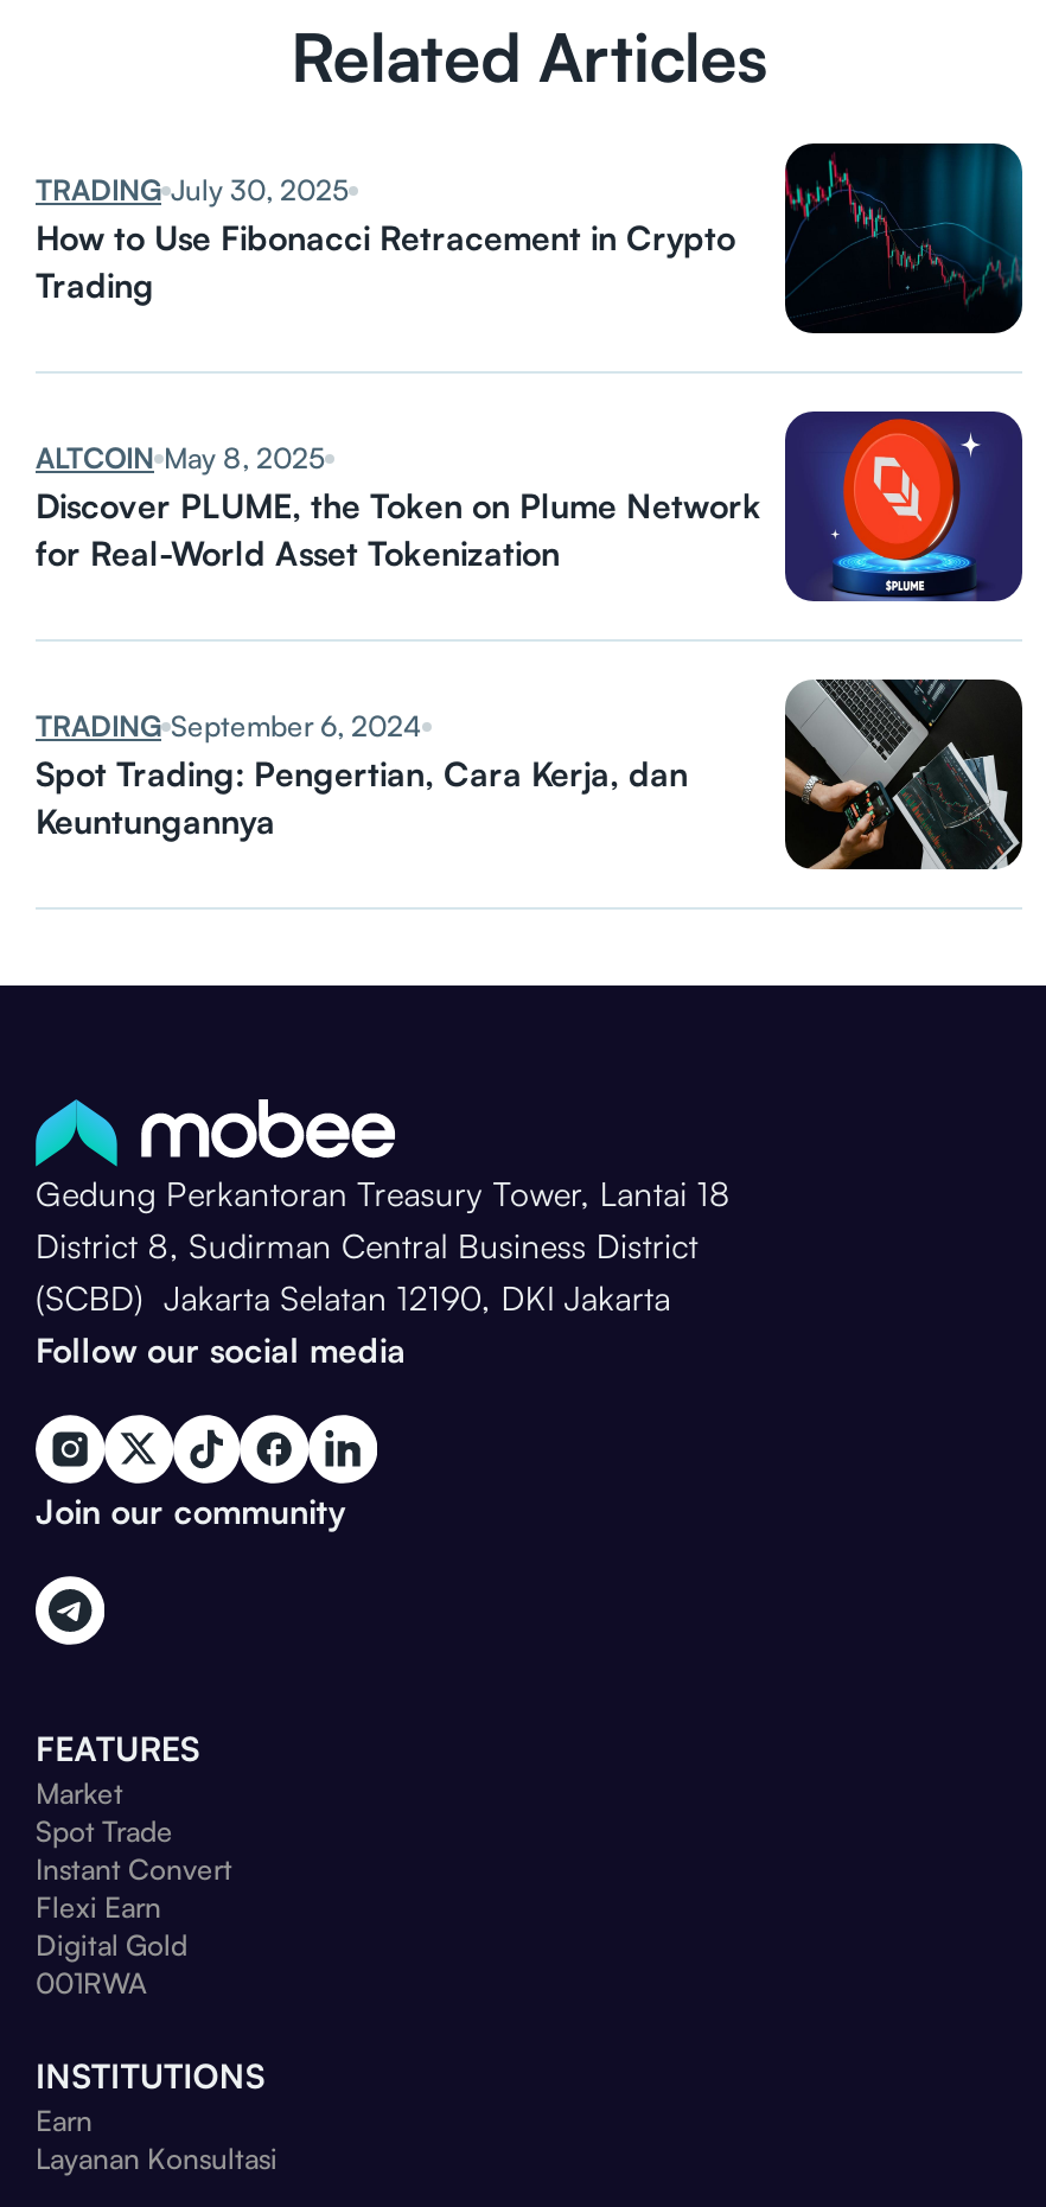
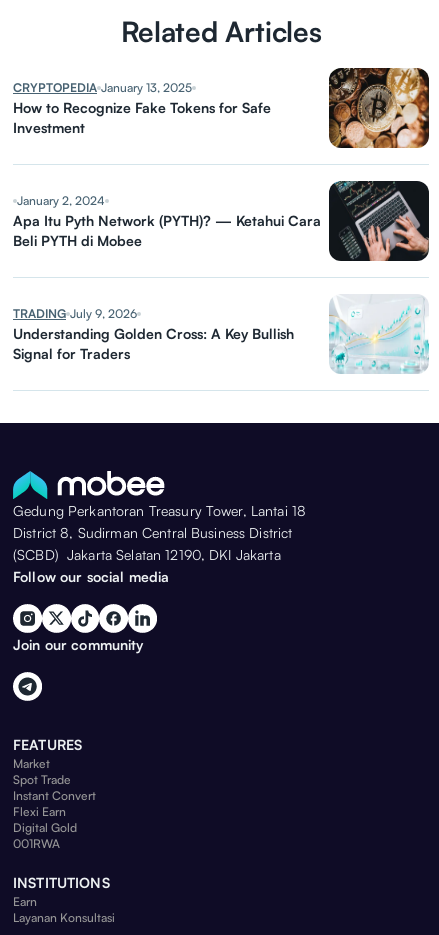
- [image]
+ [image]

- TRADING July 30, 2025
- How to Use Fibonacci Retracement in Crypto
- Trading
+ CRYPTOPEDIA January 13, 2025
+ How to Recognize Fake Tokens for Safe
+ Investment

- [image]
- ALTCOIN May 8, 2025
- Discover PLUME, the Token on Plume Network
- for Real-World Asset Tokenization
+ [image]
+ January 2, 2024
+ Apa Itu Pyth Network (PYTH)? — Ketahui Cara
+ Beli PYTH di Mobee

- [image]
- TRADING September 6, 2024
- Spot Trading: Pengertian, Cara Kerja, dan
- Keuntungannya
+ [image]
+ TRADING July 9, 2026
+ Understanding Golden Cross: A Key Bullish
+ Signal for Traders
